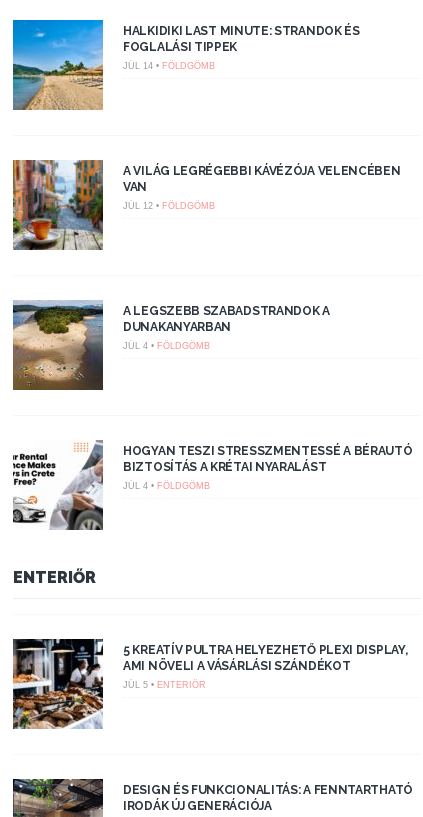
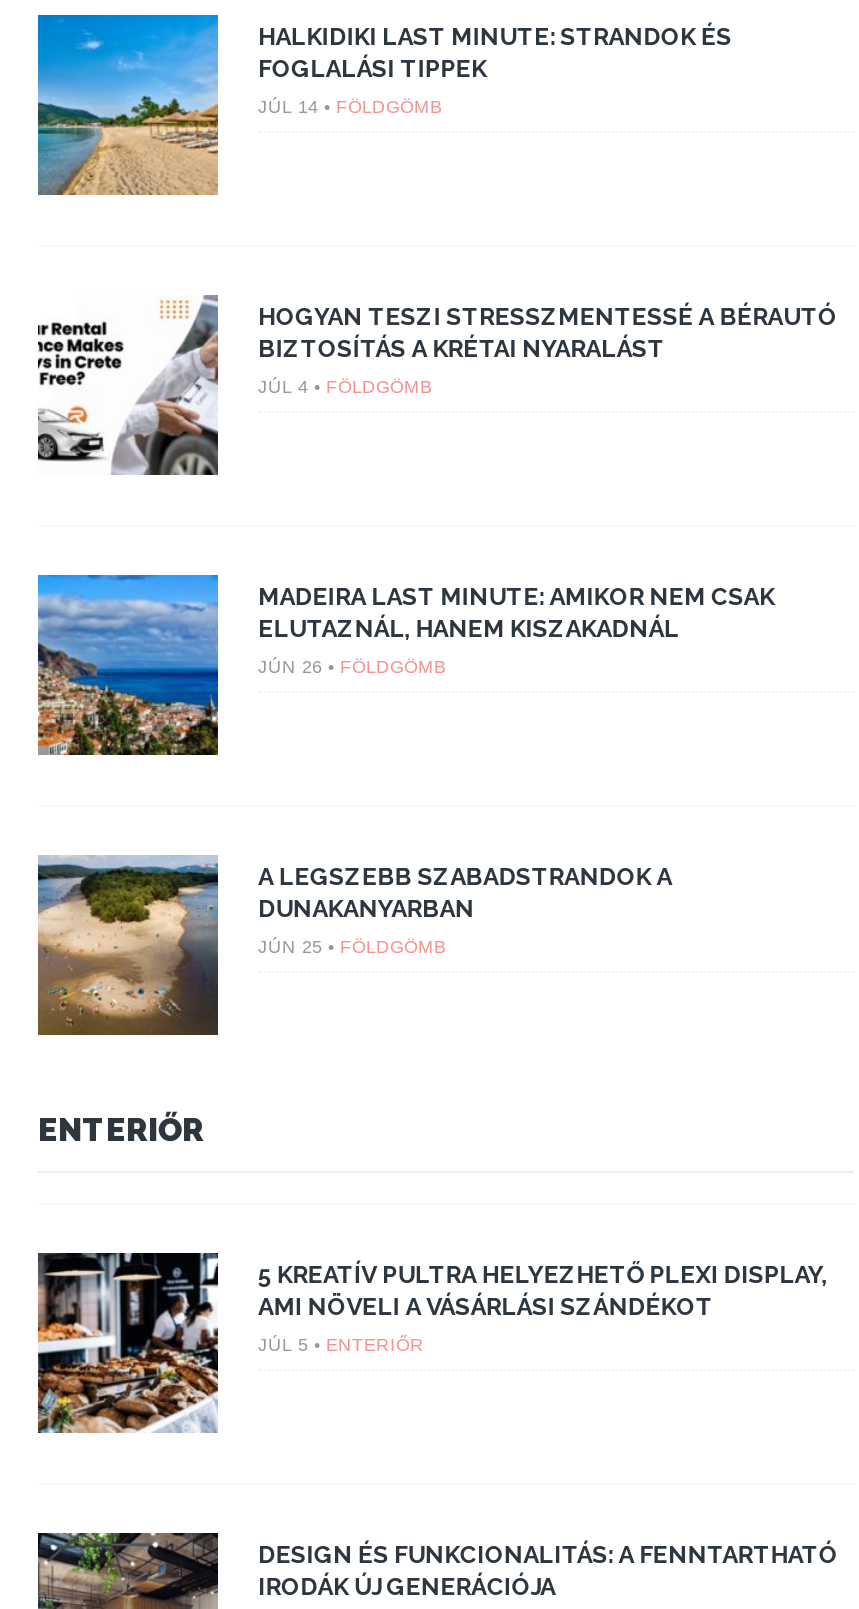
- [image]
- A VILÁG LEGRÉGEBBI KÁVÉZÓJA VELENCÉBEN
- VAN
- JÚL 12 • FÖLDGÖMB

moved down: [image] | A LEGSZEBB SZABADSTRANDOK A | DUNAKANYARBAN

- JÚL 4 • FÖLDGÖMB

moved up: [image] | HOGYAN TESZI STRESSZMENTESSÉ A BÉRAUTÓ | BIZTOSÍTÁS A KRÉTAI NYARALÁST | JÚL 4 • FÖLDGÖMB

+ [image]
+ MADEIRA LAST MINUTE: AMIKOR NEM CSAK
+ ELUTAZNÁL, HANEM KISZAKADNÁL
+ JÚN 26 • FÖLDGÖMB

+ JÚN 25 • FÖLDGÖMB
